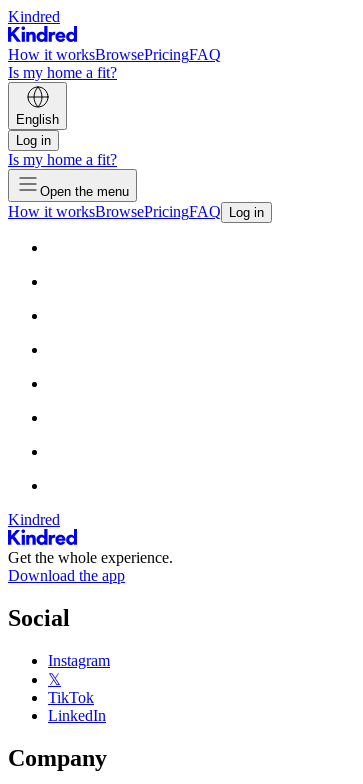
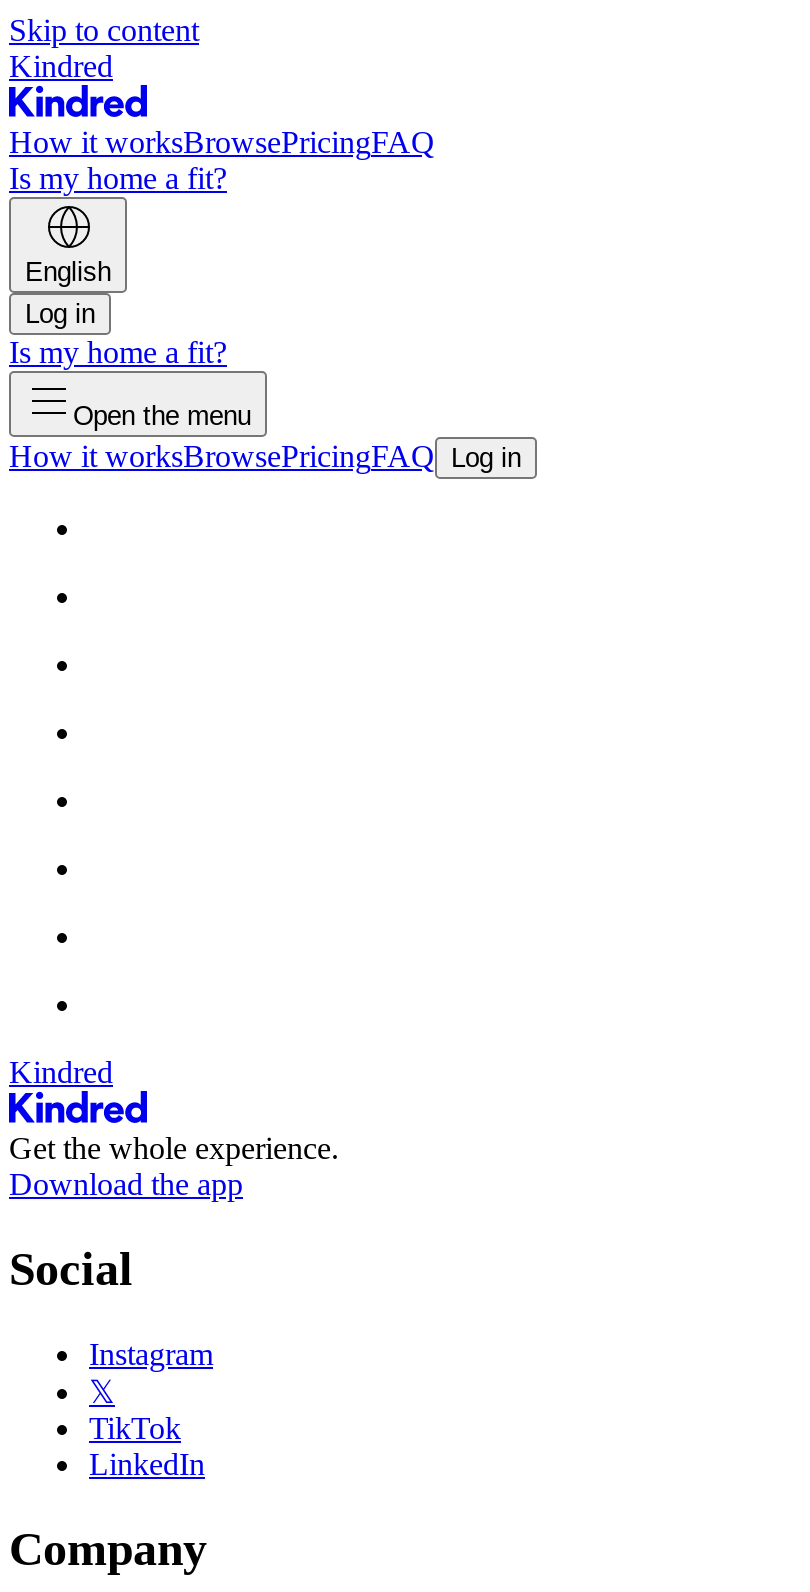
+ Skip to content
